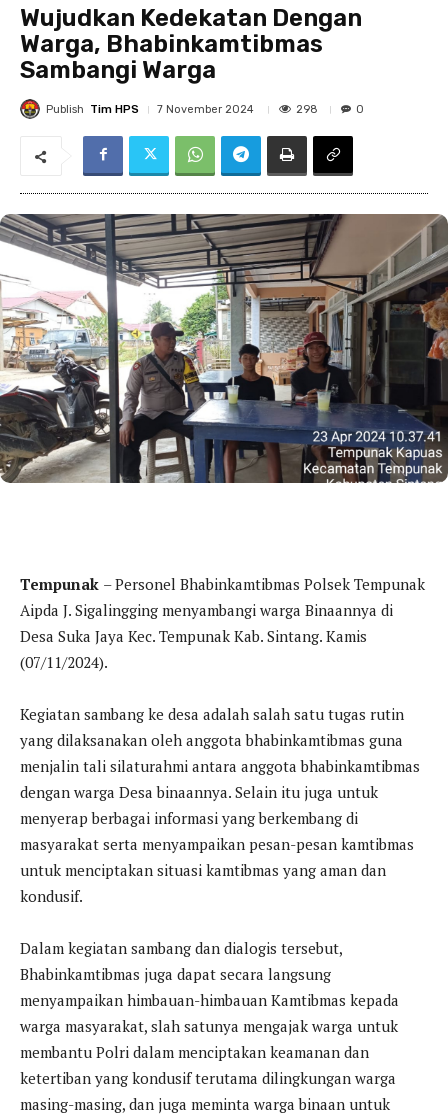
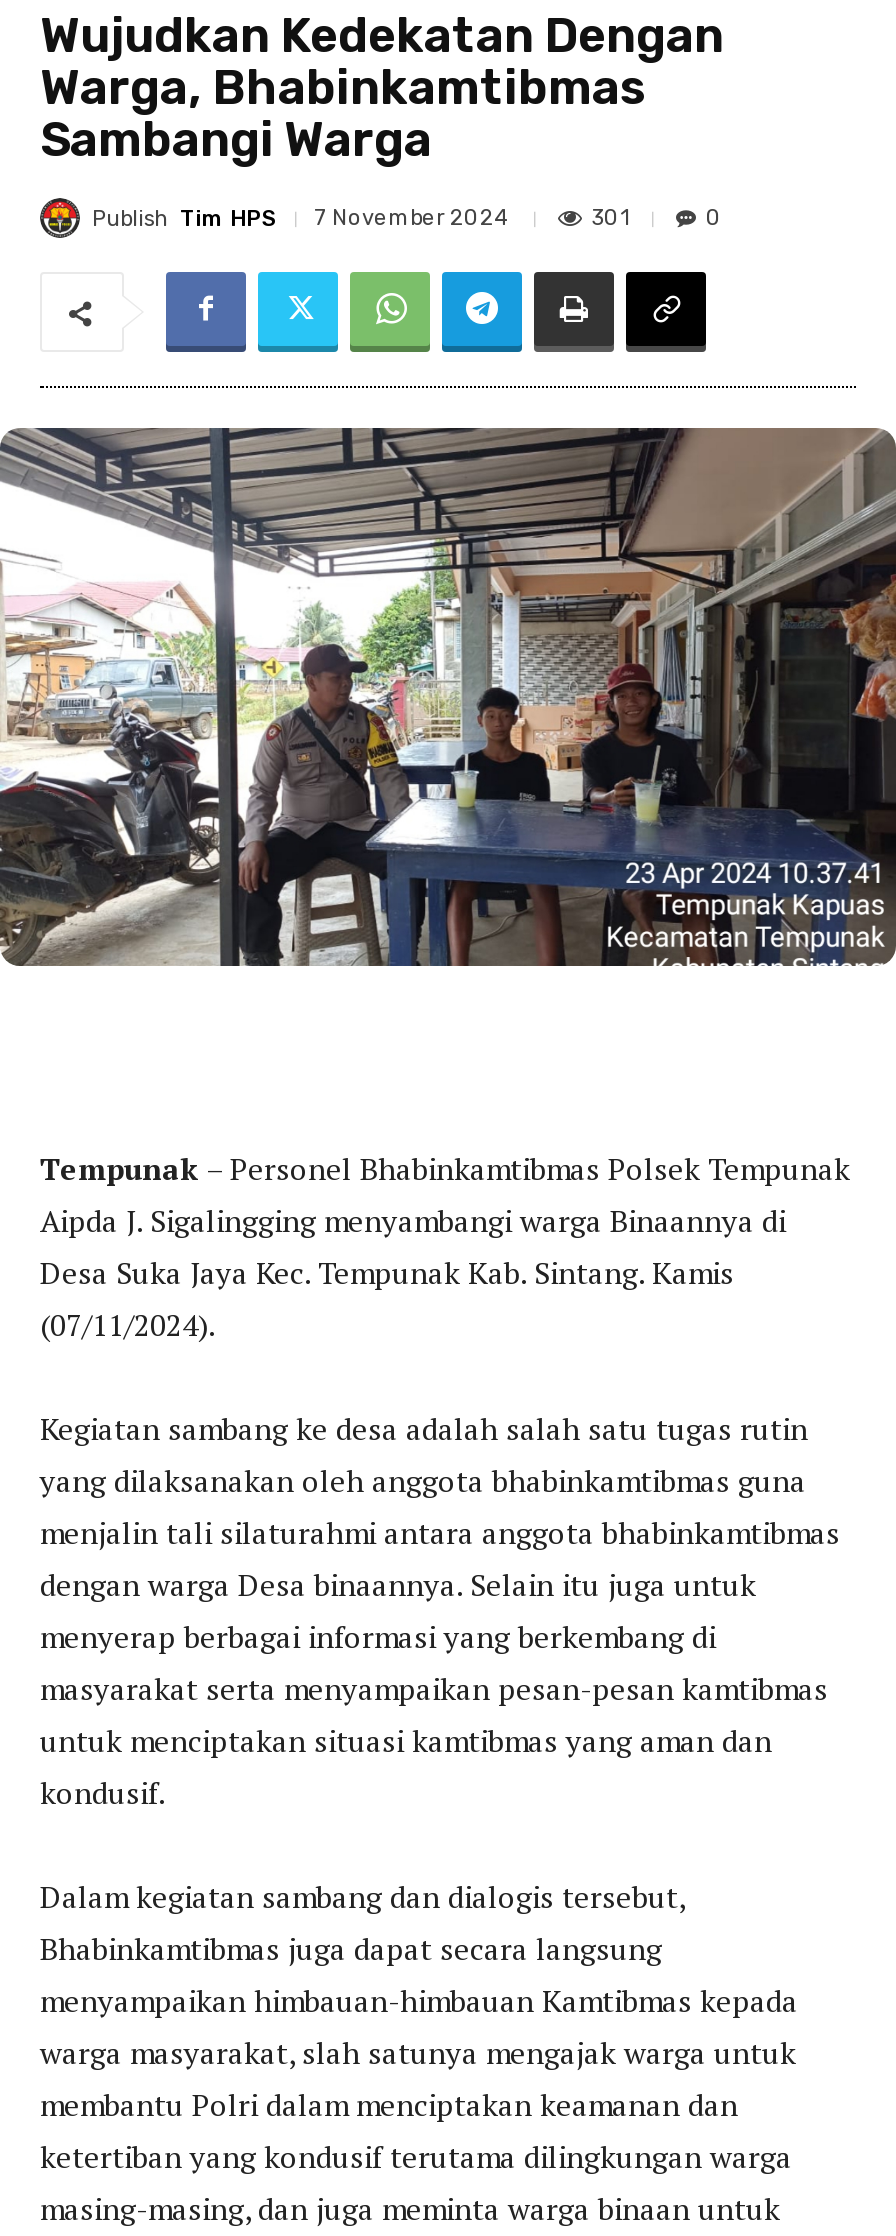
- 298
+ 301
